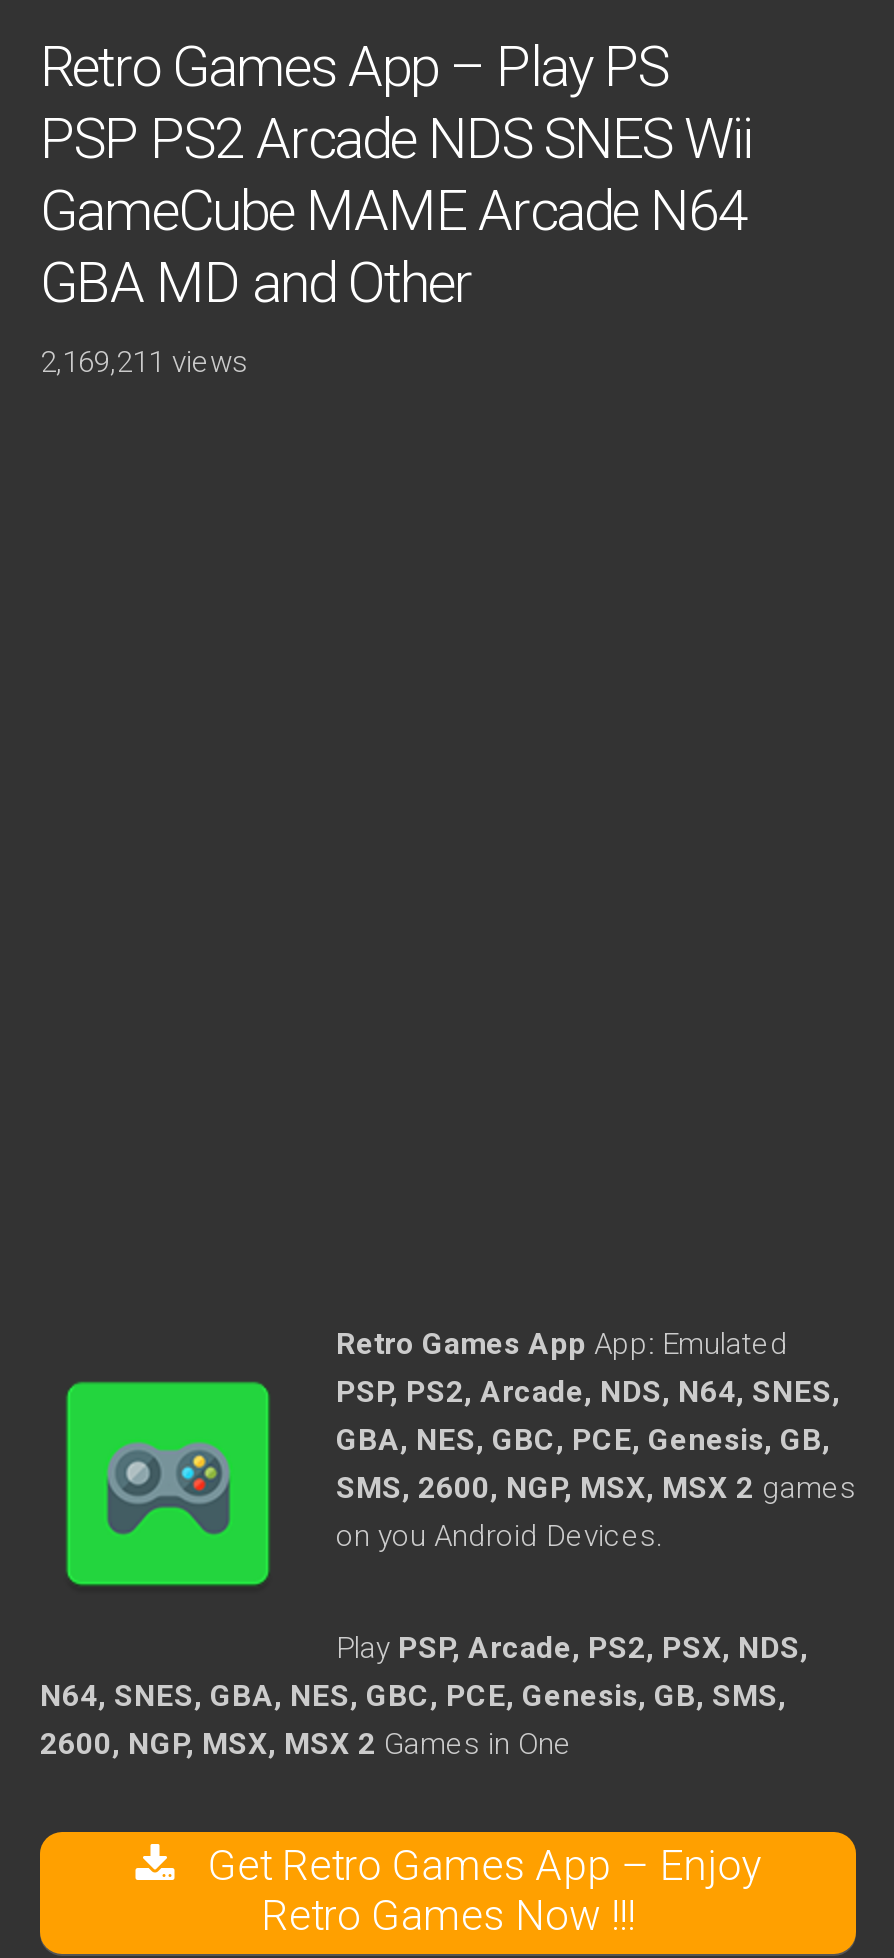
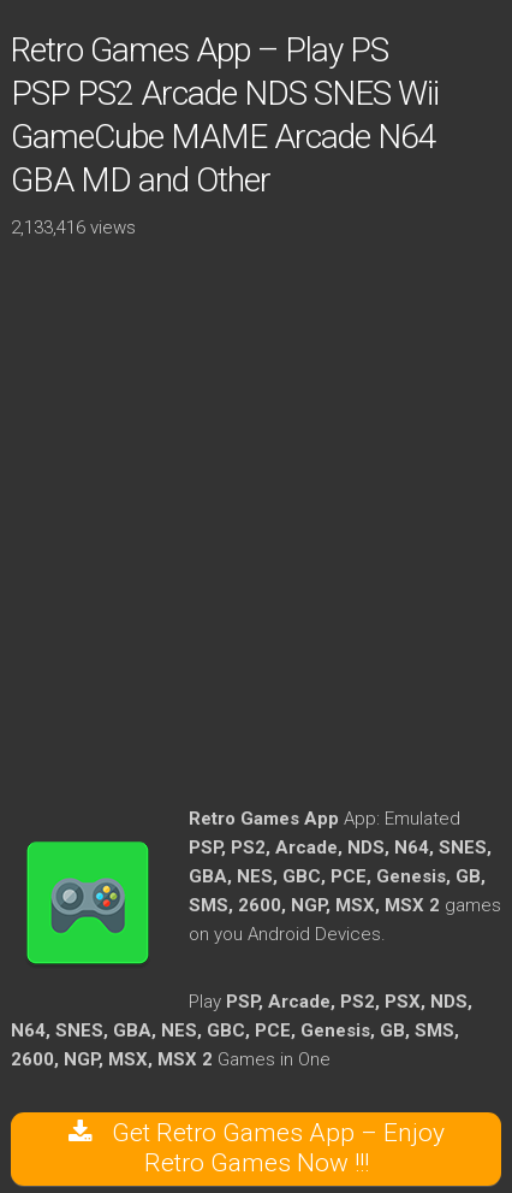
- 2,169,211 views
+ 2,133,416 views
